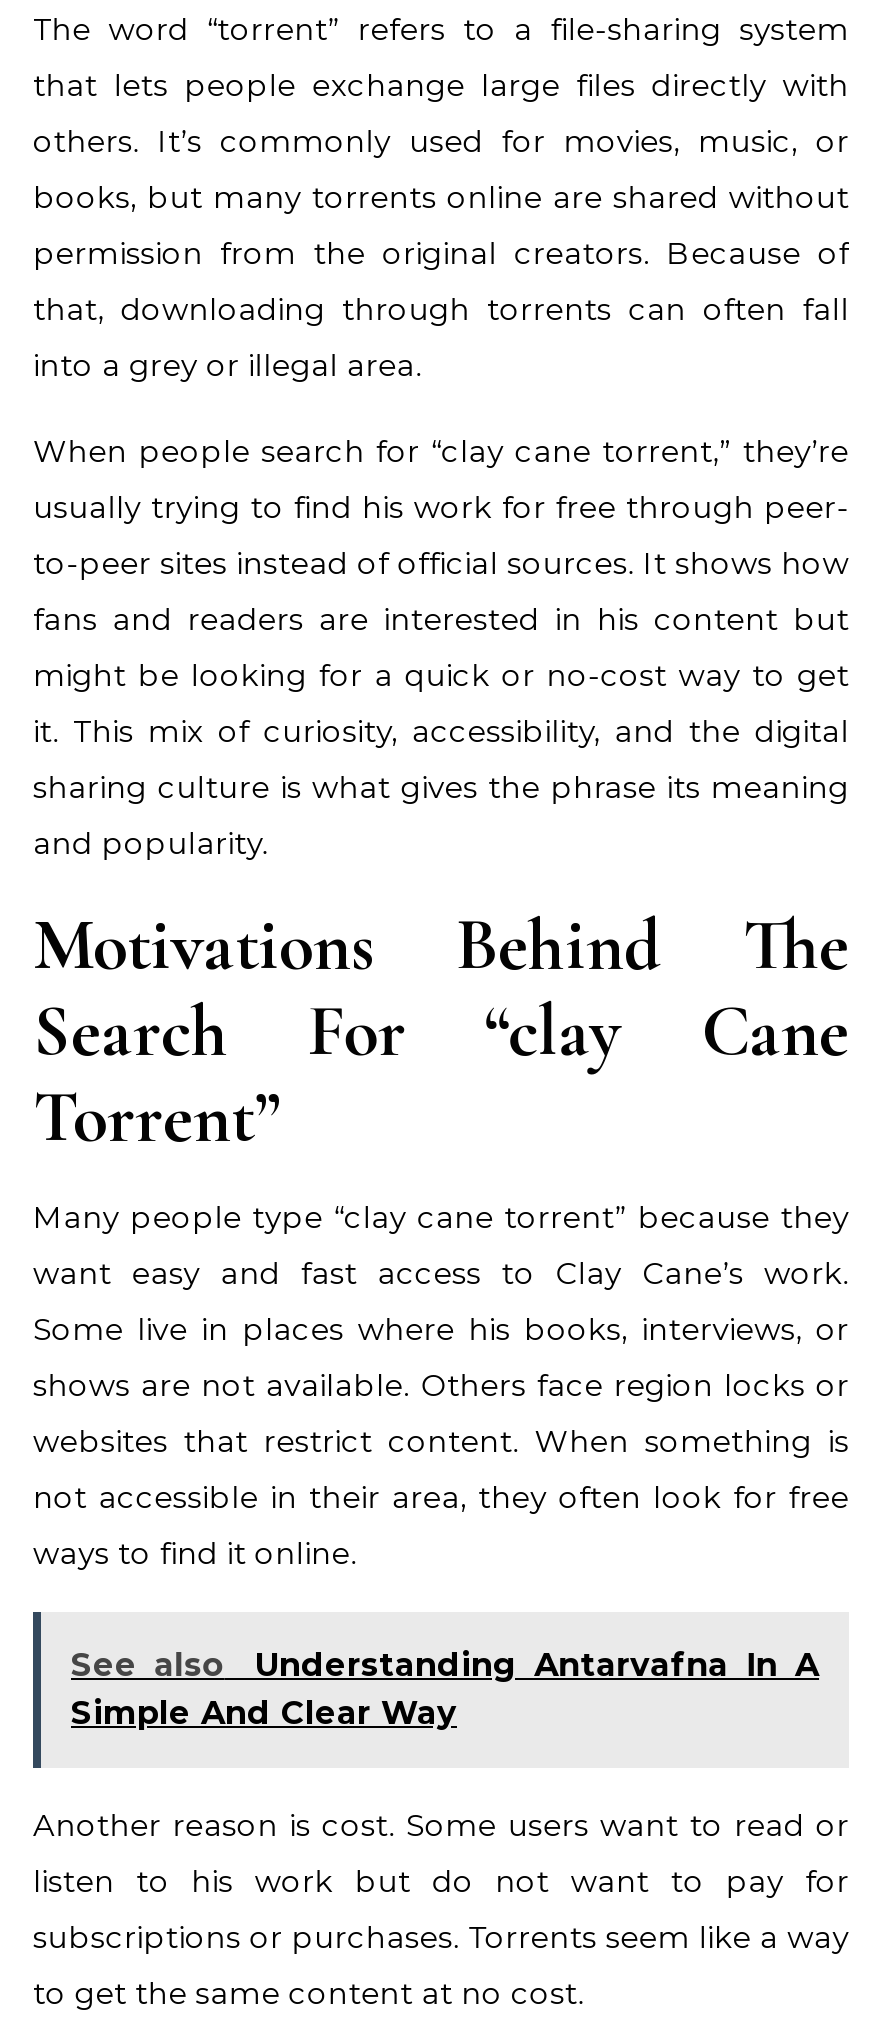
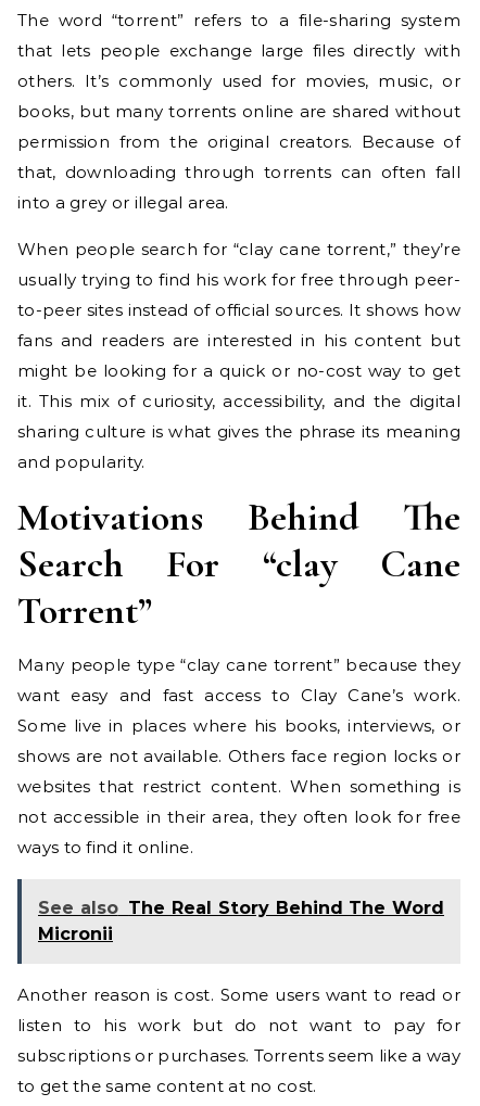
- See also
- Understanding Antarvafna In A
- Simple And Clear Way
+ See also The Real Story Behind The Word
+ Micronii
